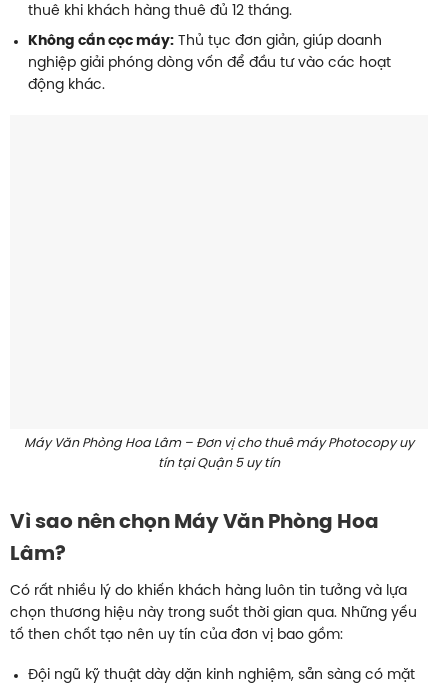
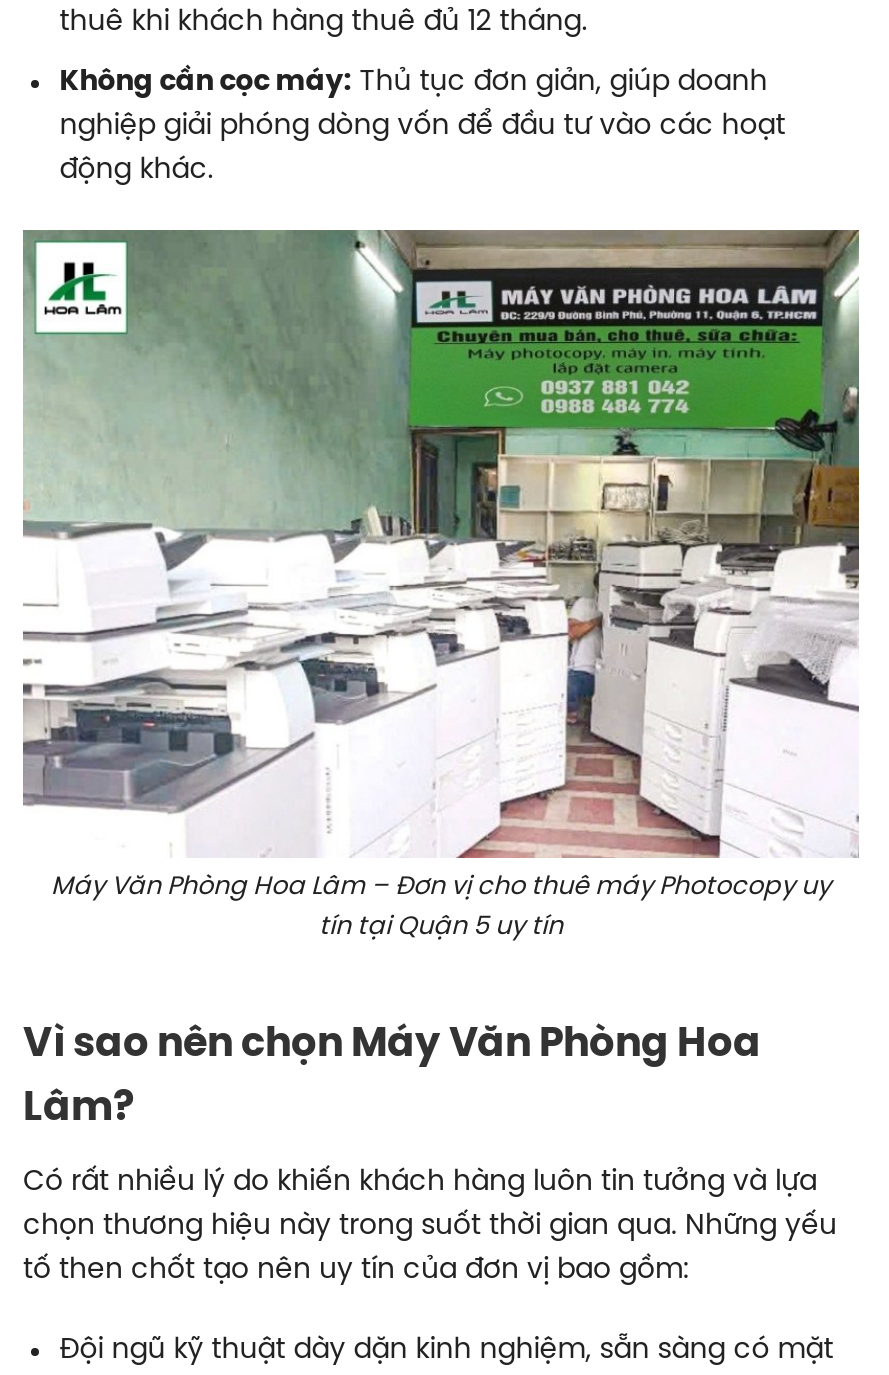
+ [image]
